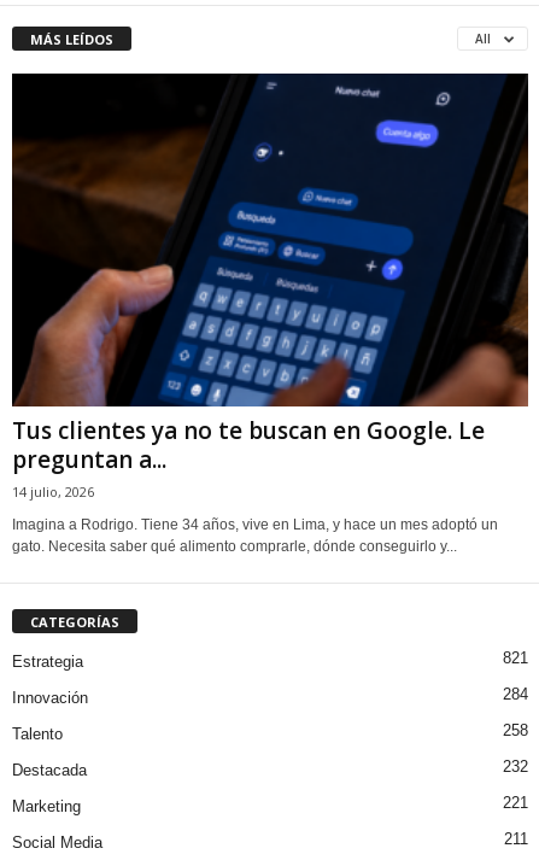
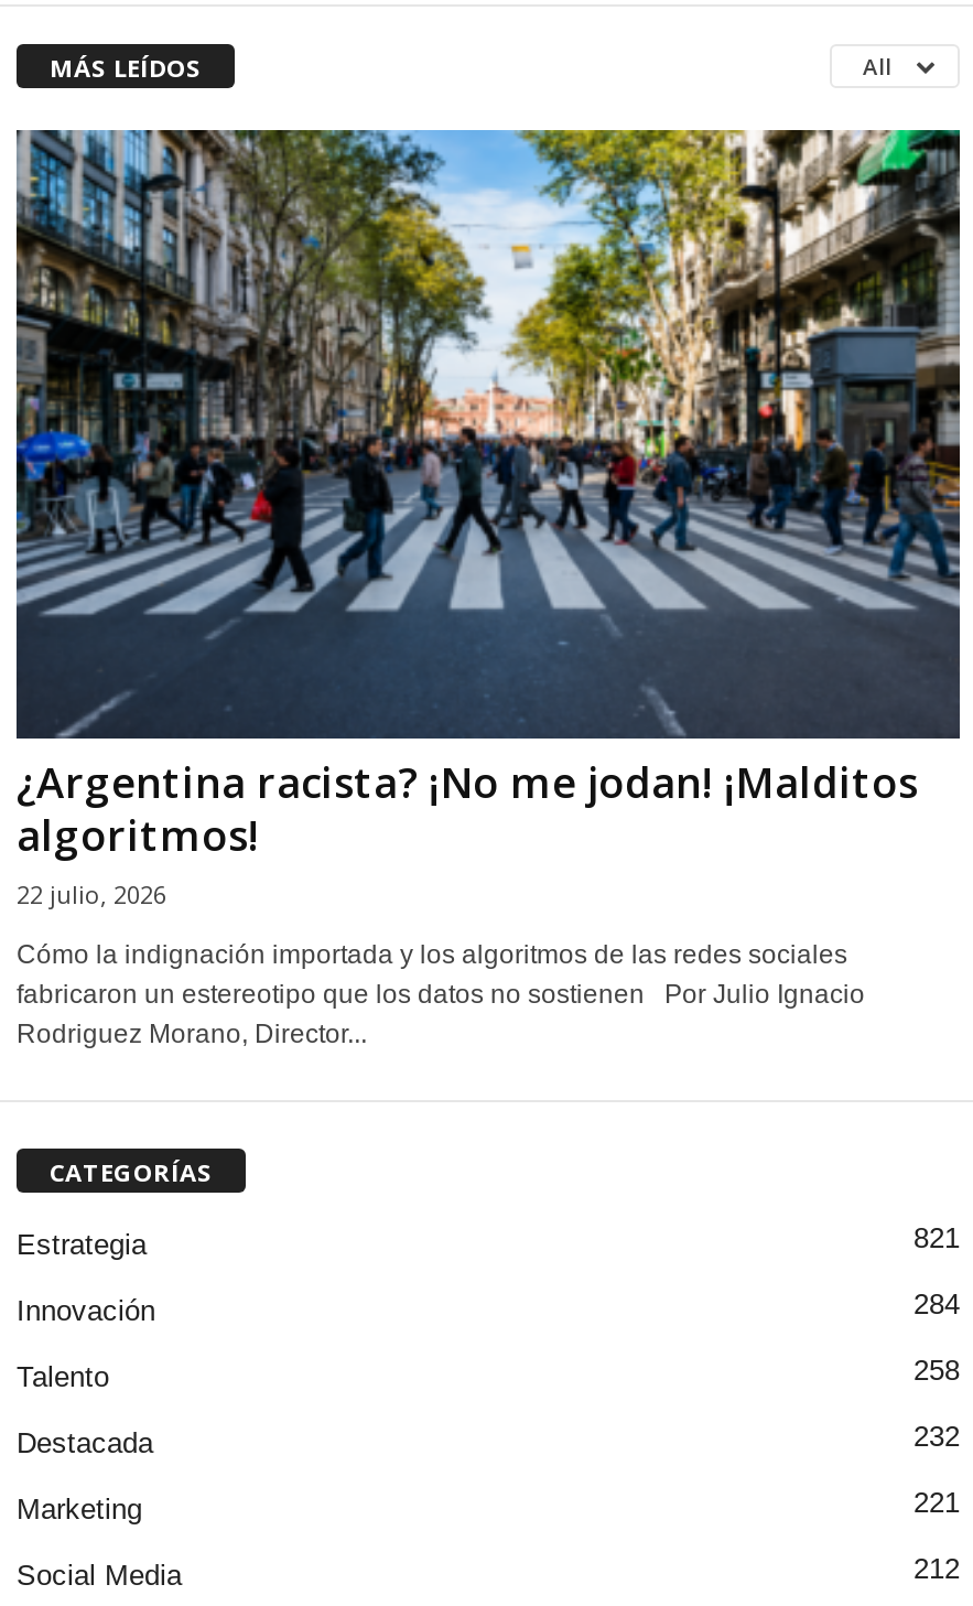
- [image]
- Tus clientes ya no te buscan en Google. Le
- preguntan a...
- 14 julio, 2026
+ [image]
+ ¿Argentina racista? ¡No me jodan! ¡Malditos
+ algoritmos!
+ 22 julio, 2026

- Imagina a Rodrigo. Tiene 34 años, vive en Lima, y hace un mes adoptó un
- gato. Necesita saber qué alimento comprarle, dónde conseguirlo y...
+ Cómo la indignación importada y los algoritmos de las redes sociales
+ fabricaron un estereotipo que los datos no sostienen Por Julio Ignacio
+ Rodriguez Morano, Director...

- 211
+ 212
